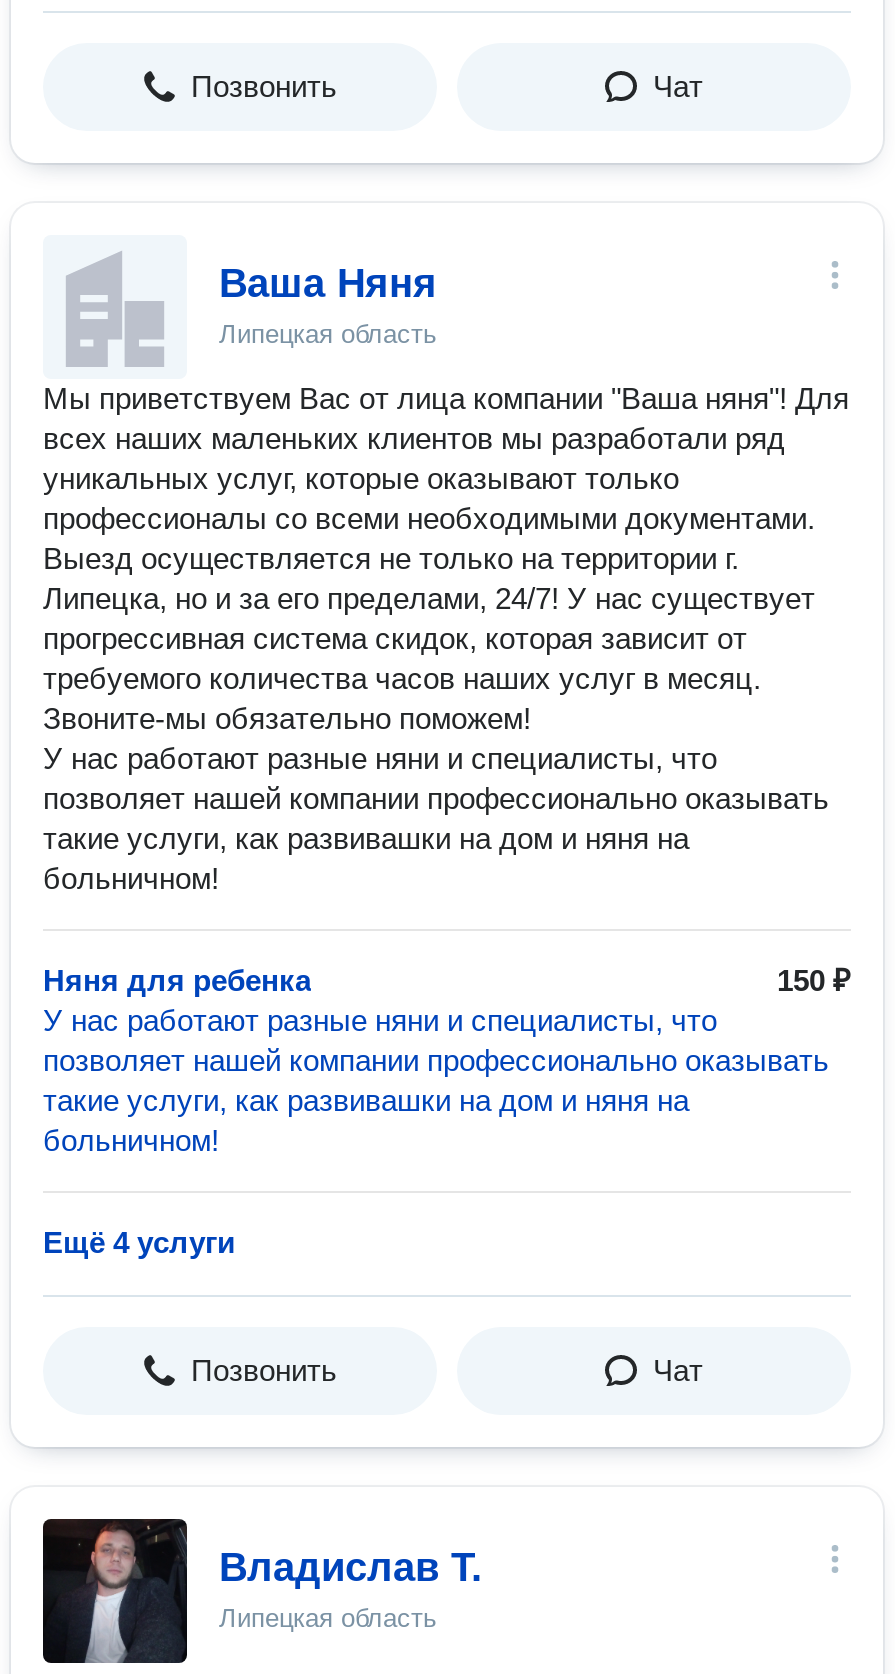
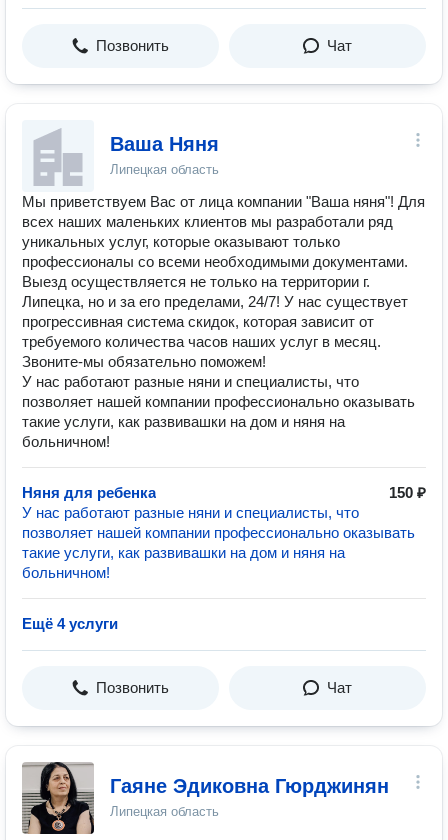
- [image]
- Владислав Т.
+ [image]
+ Гаяне Эдиковна Гюрджинян
